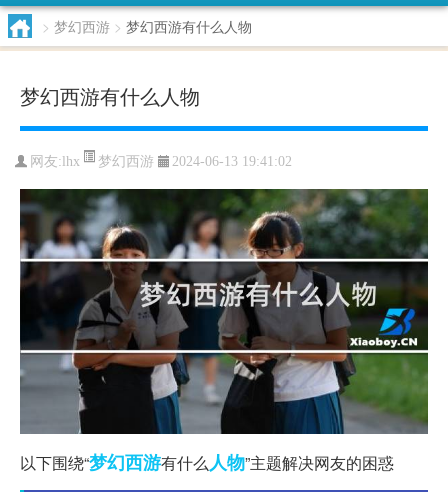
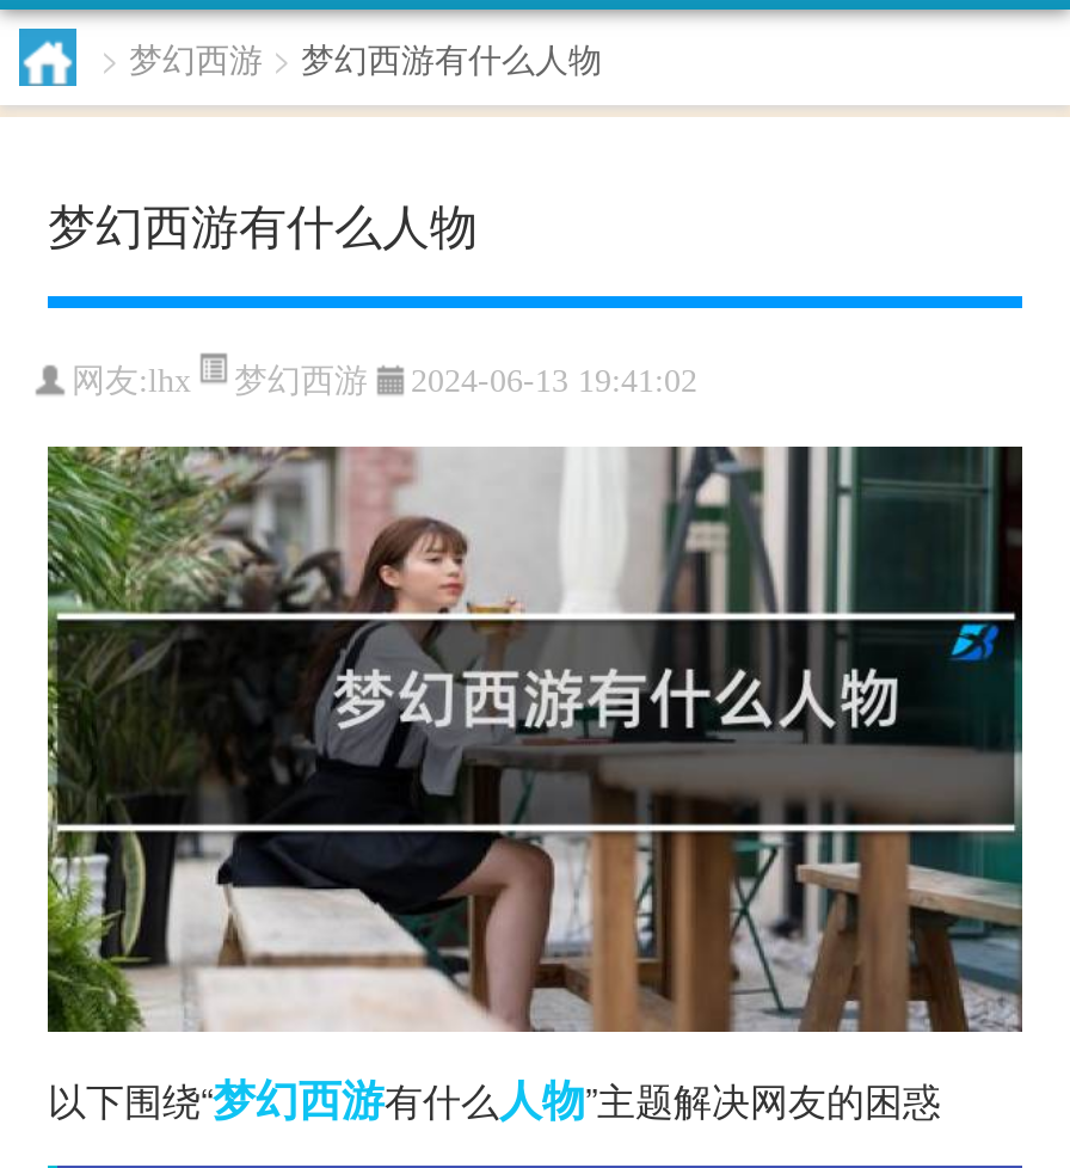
- [image]
+ [image]
